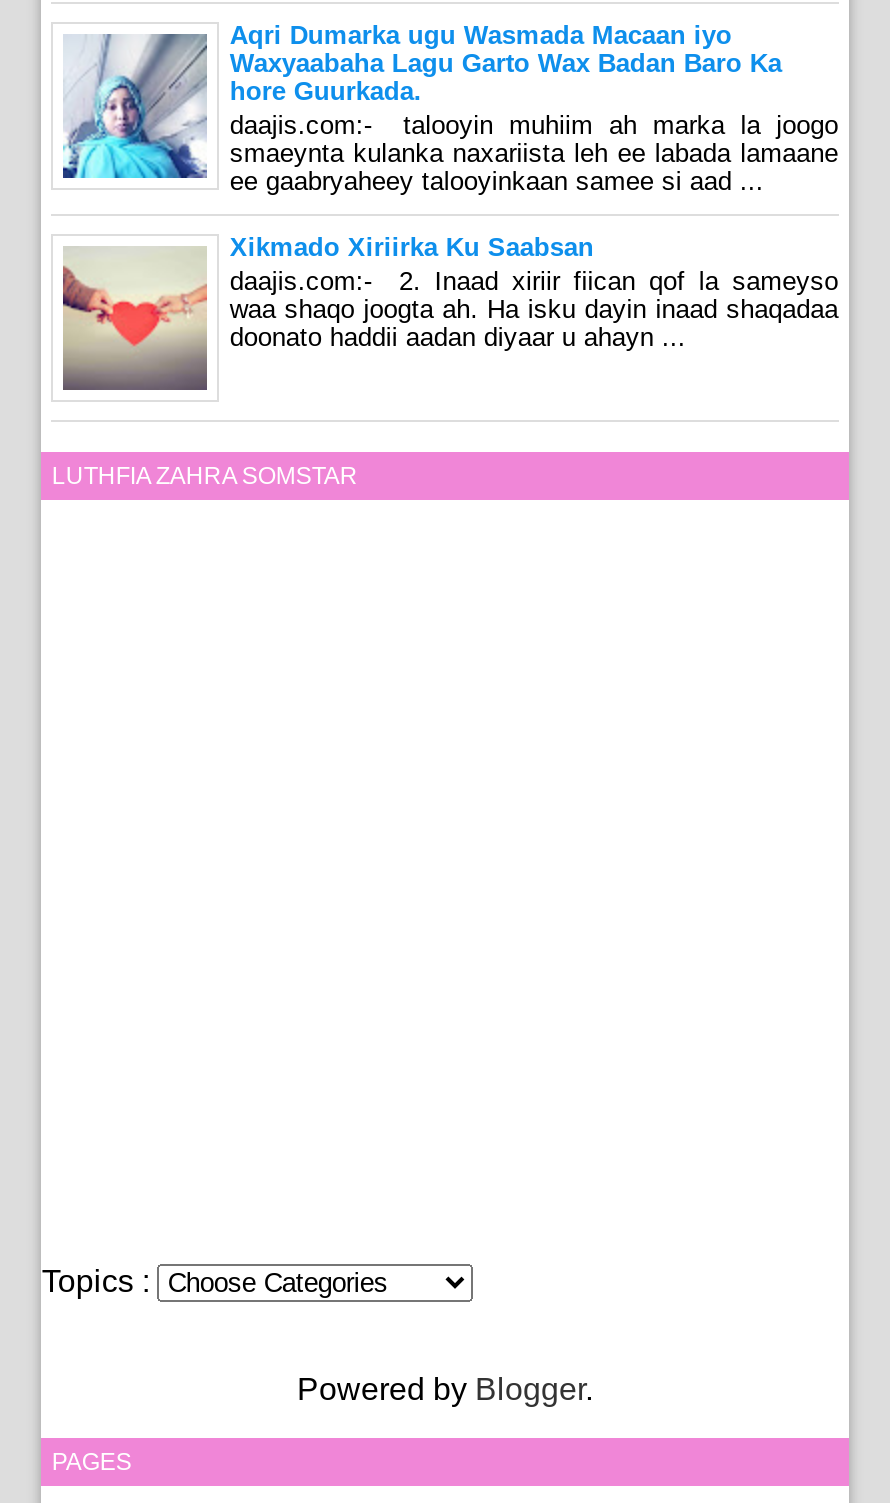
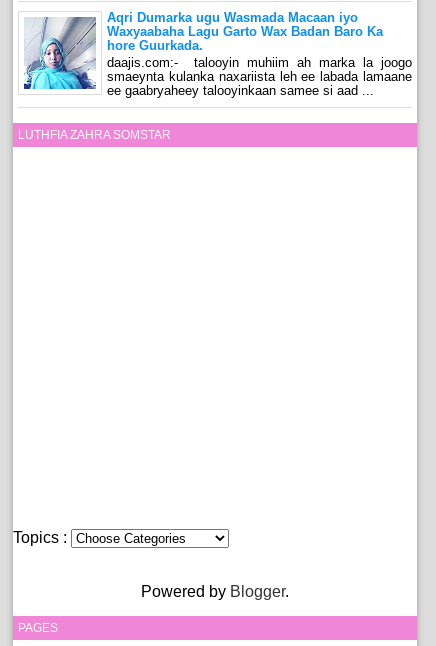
- [image]
- Xikmado Xiriirka Ku Saabsan
- daajis.com:- 2. Inaad xiriir fiican qof la sameyso
- waa shaqo joogta ah. Ha isku dayin inaad shaqadaa
- doonato haddii aadan diyaar u ahayn ...
